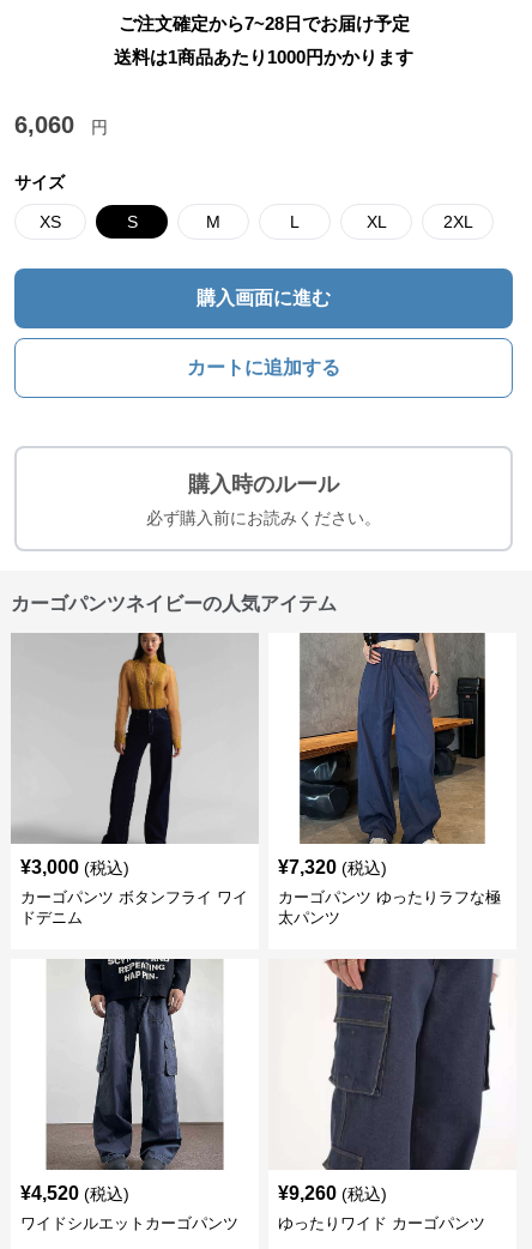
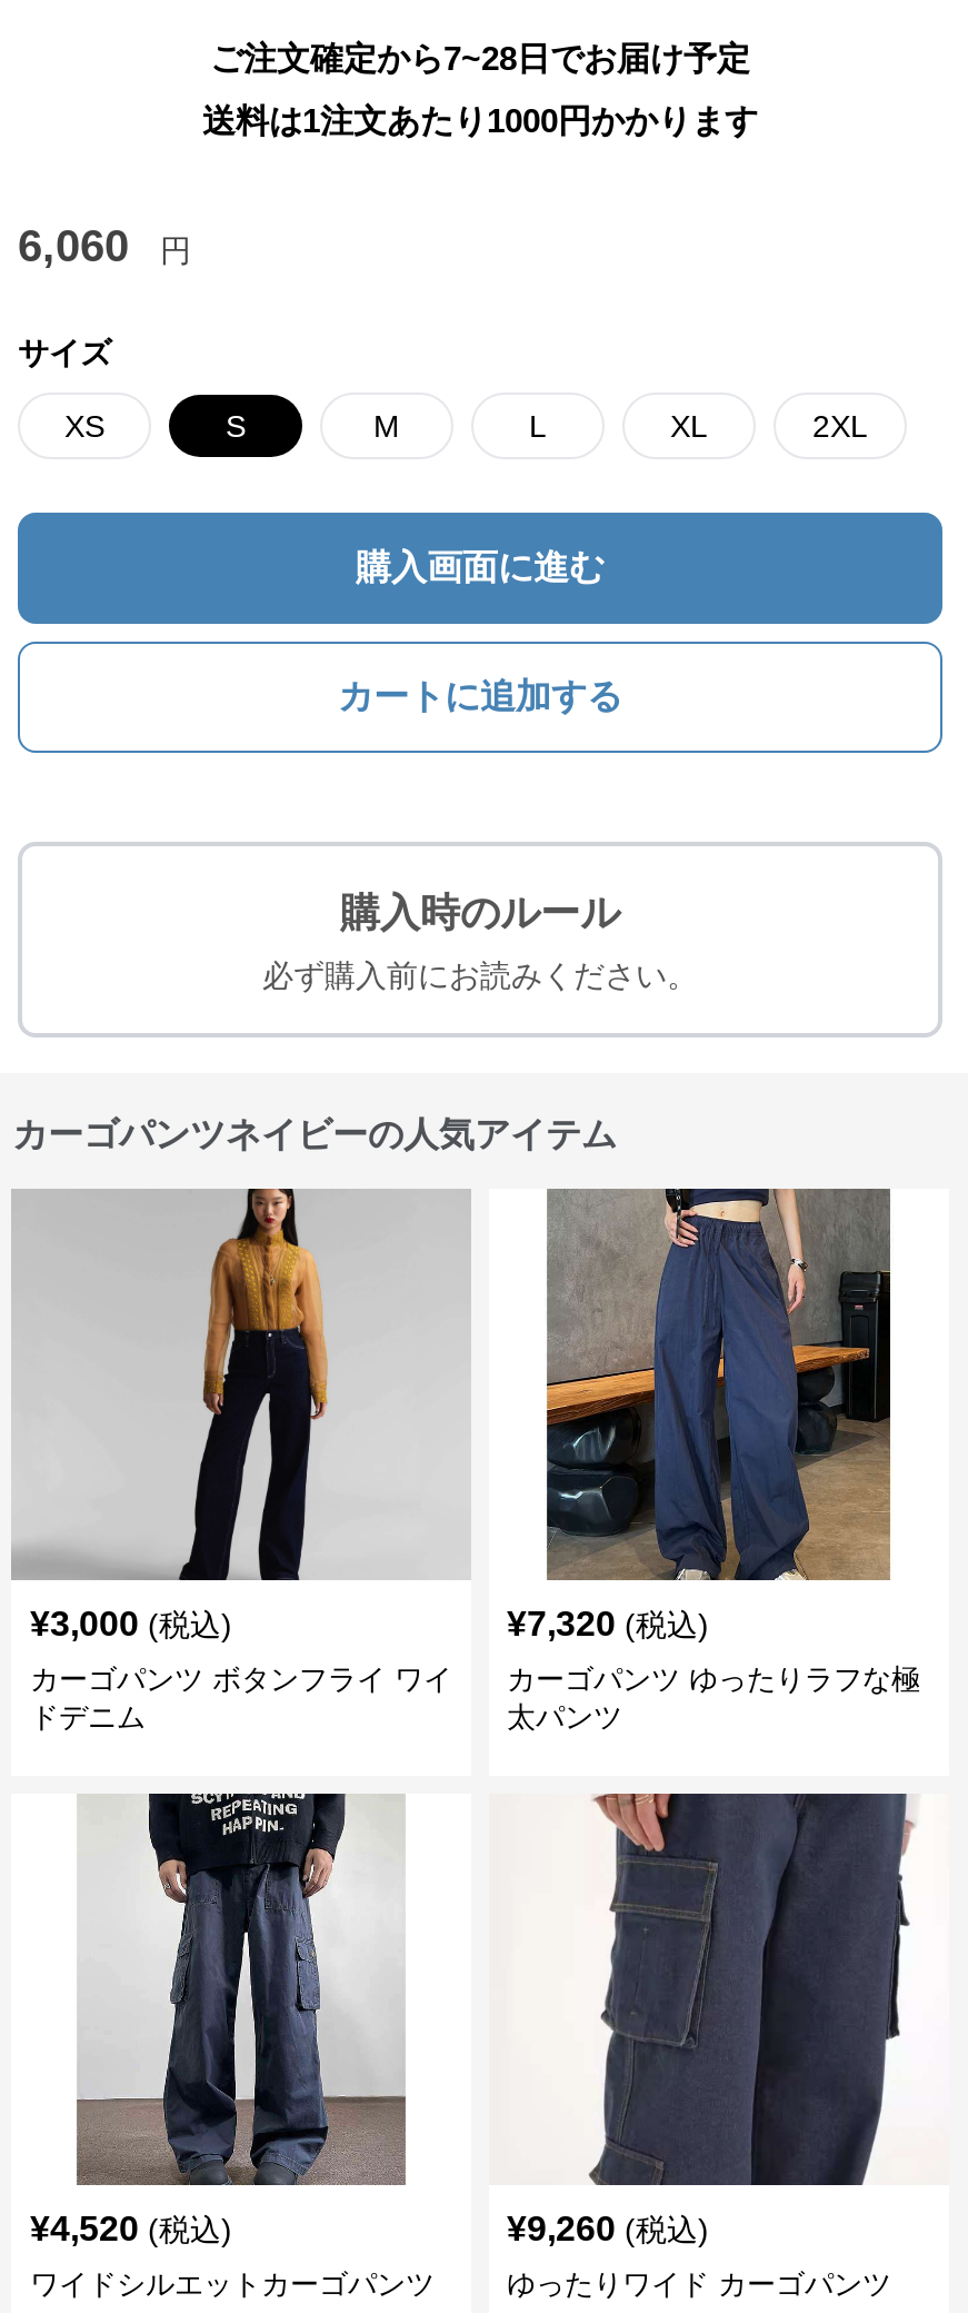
- 送料は1商品あたり1000円かかります
+ 送料は1注文あたり1000円かかります
